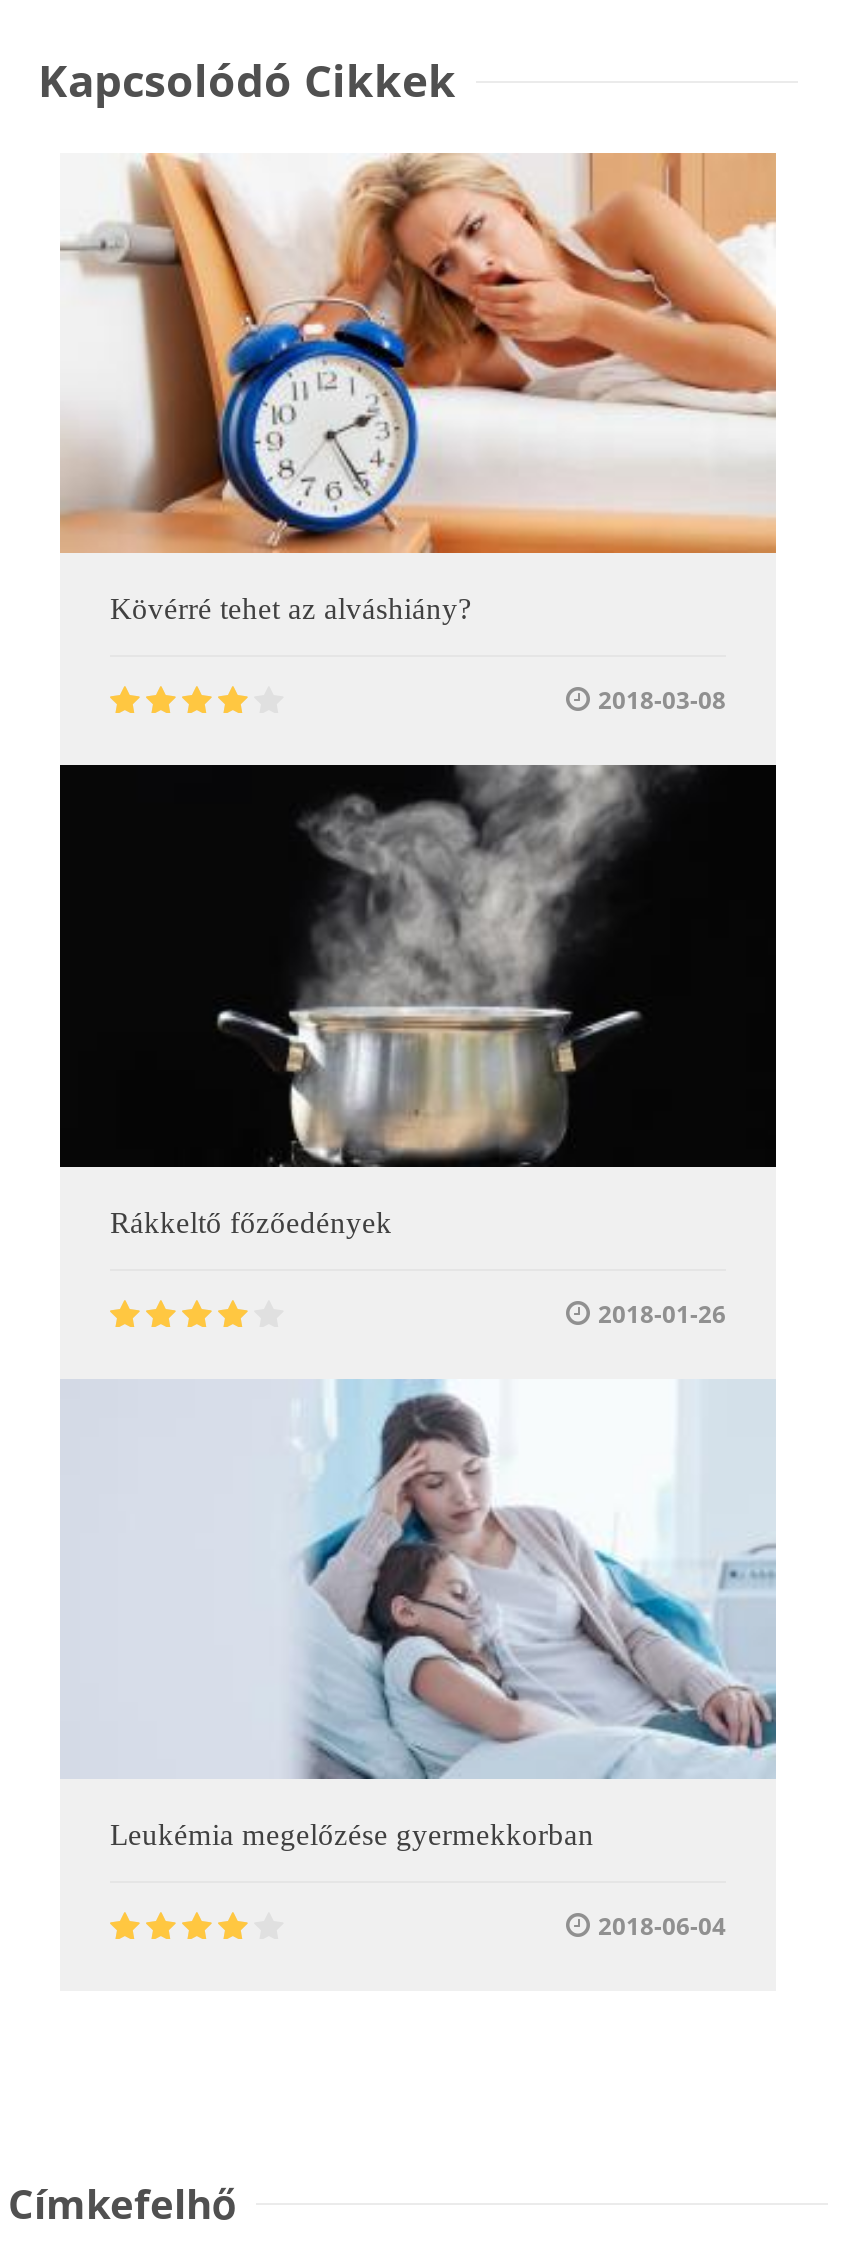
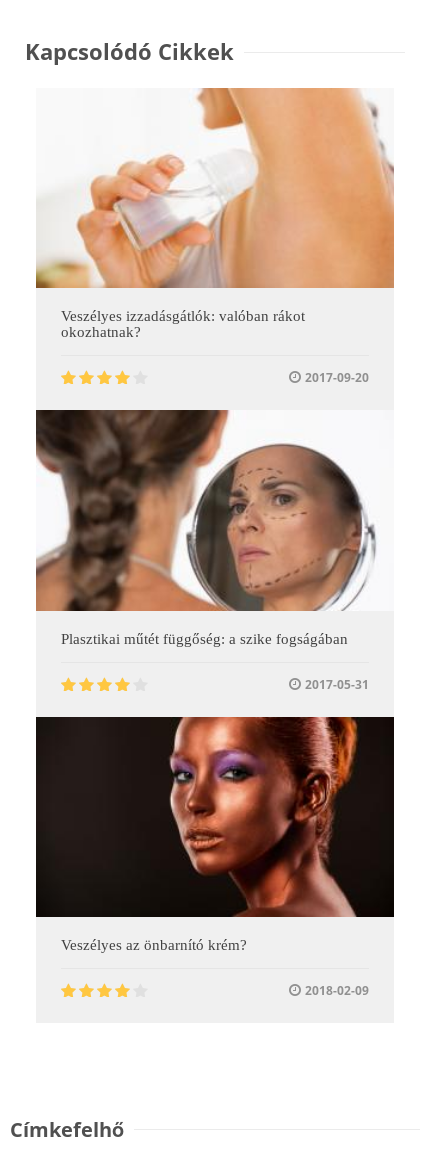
- [image]
- Kövérré tehet az alváshiány?
+ [image]
+ Veszélyes izzadásgátlók: valóban rákot
+ okozhatnak?

- 2018-03-08
+ 2017-09-20

- [image]
- Rákkeltő főzőedények
+ [image]
+ Plasztikai műtét függőség: a szike fogságában

- 2018-01-26
+ 2017-05-31

- [image]
- Leukémia megelőzése gyermekkorban
+ [image]
+ Veszélyes az önbarnító krém?

- 2018-06-04
+ 2018-02-09
